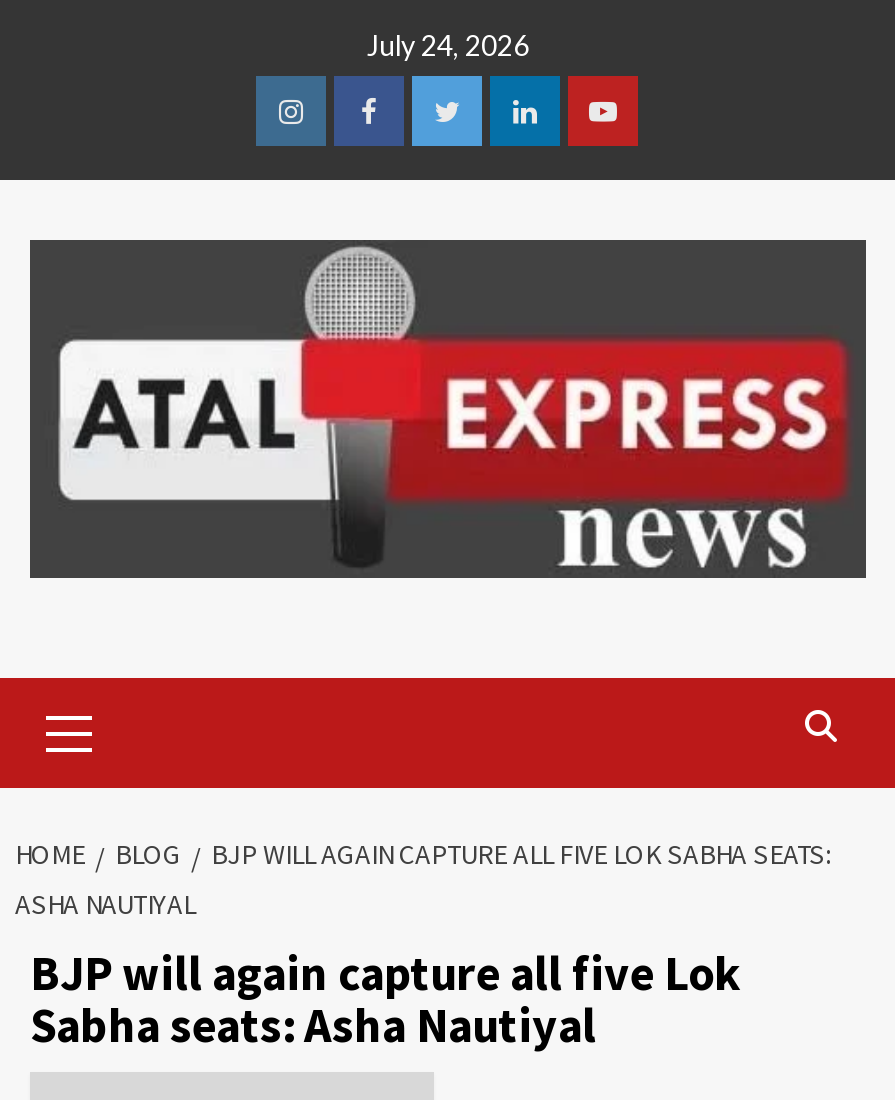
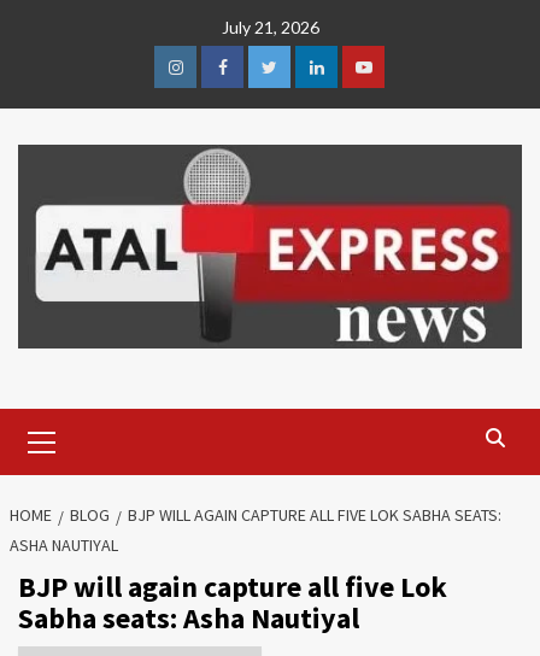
- July 24, 2026
+ July 21, 2026
